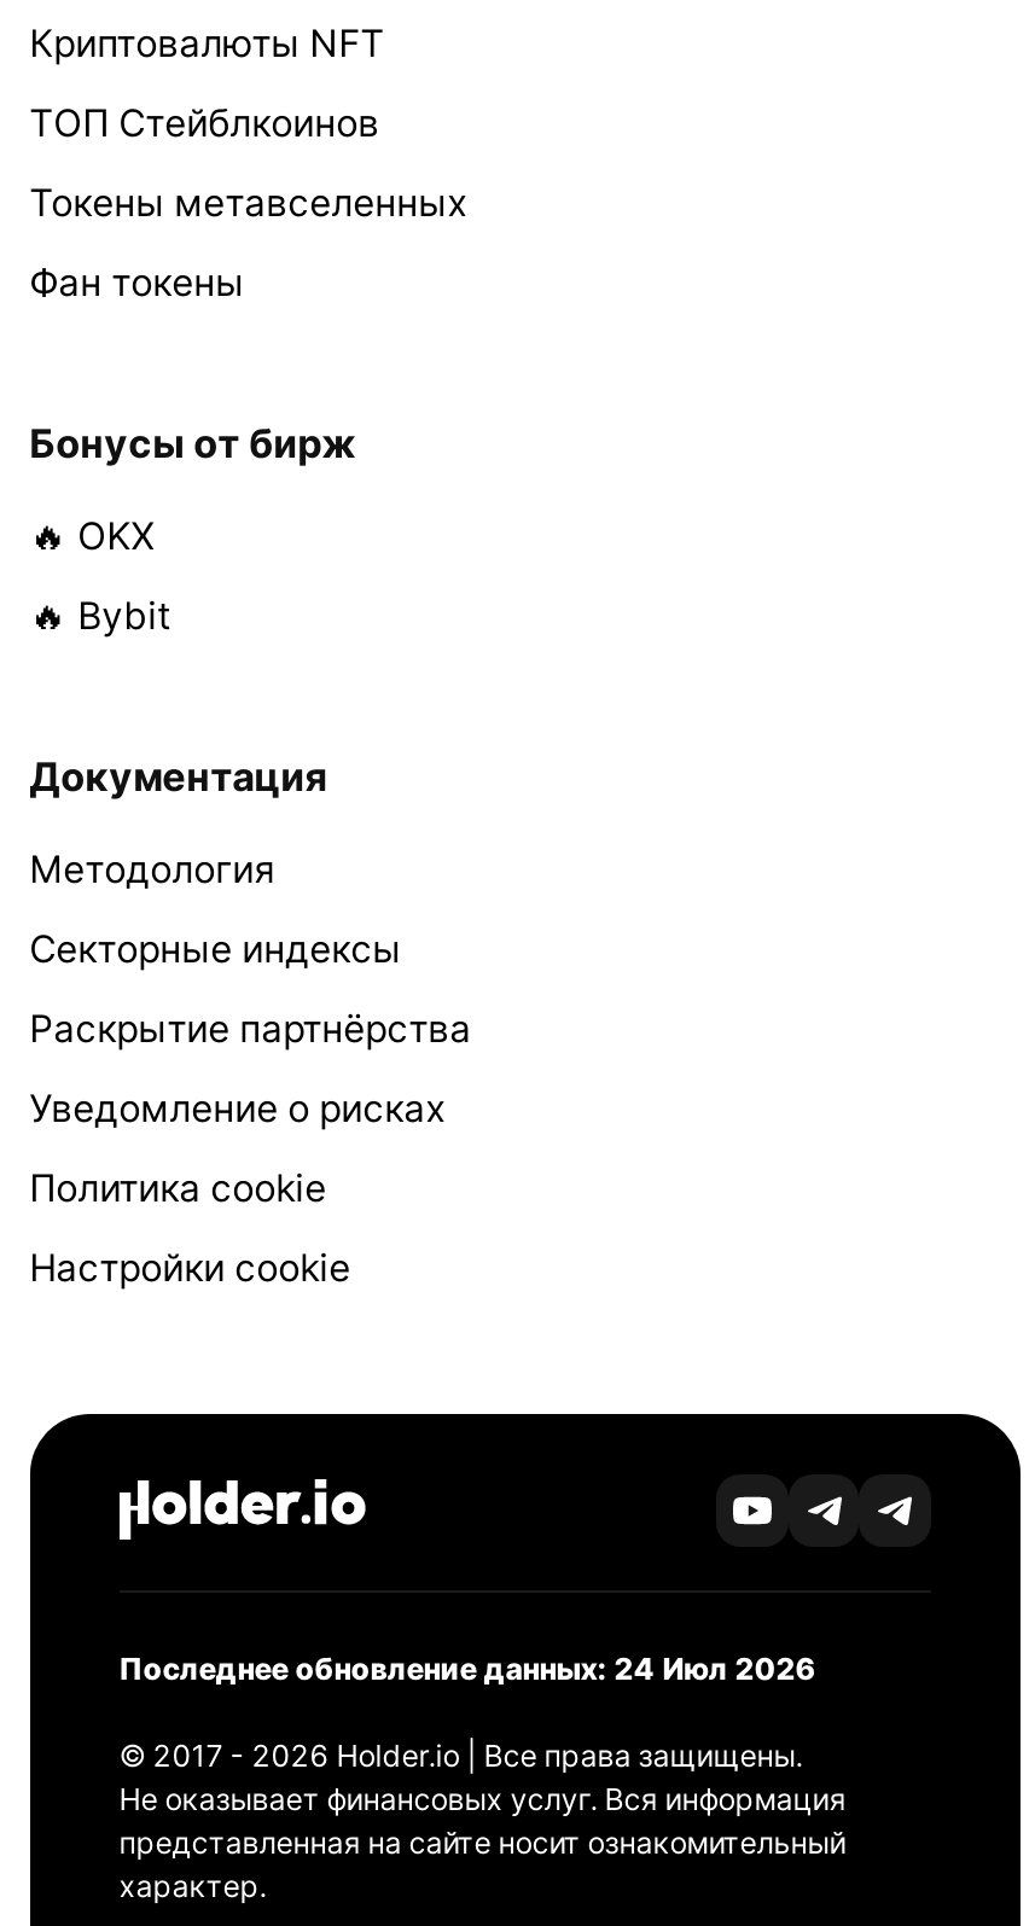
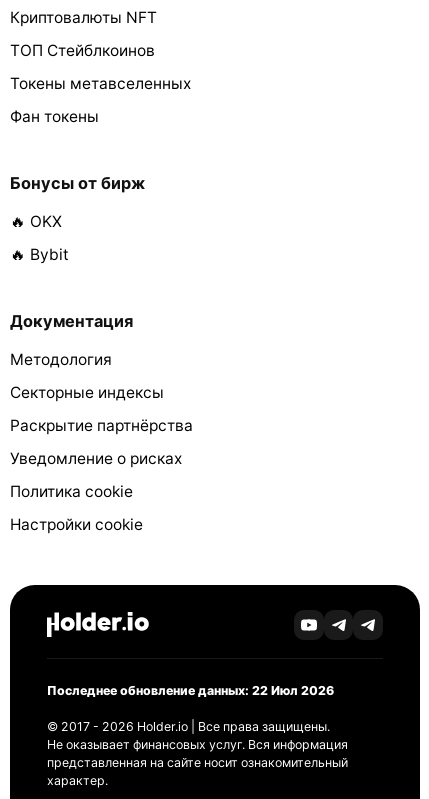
- Последнее обновление данных: 24 Июл 2026
+ Последнее обновление данных: 22 Июл 2026
